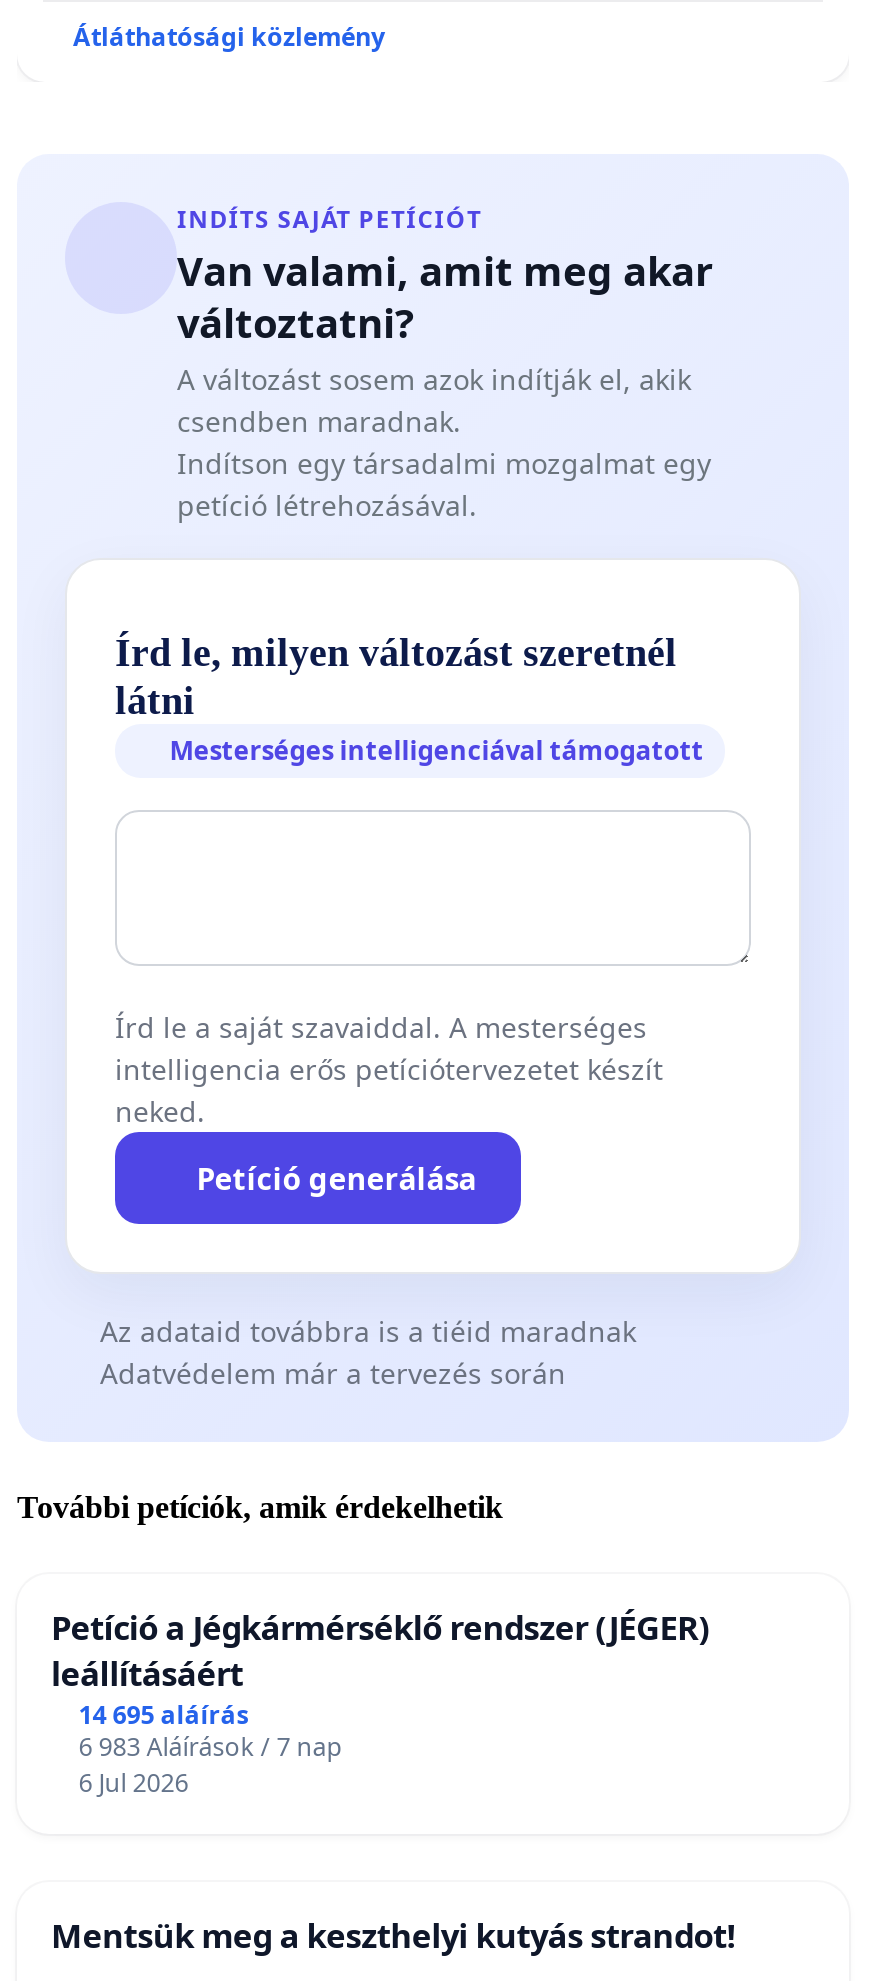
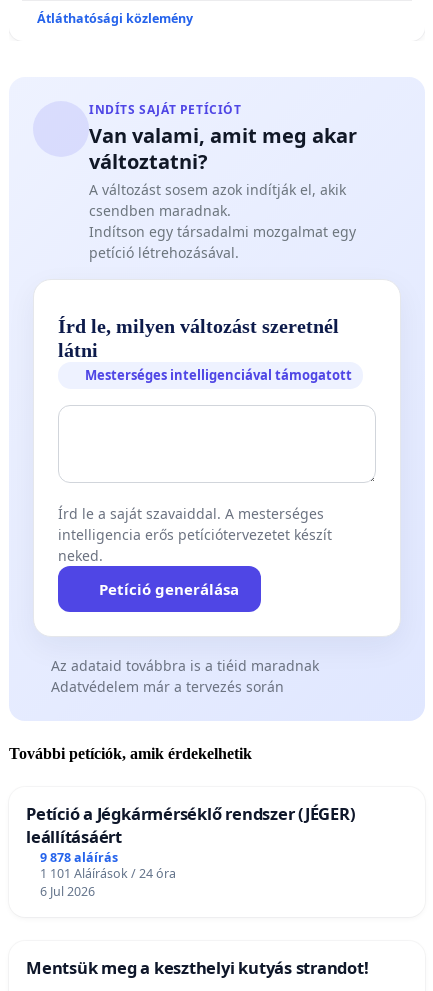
- 14 695 aláírás
+ 9 878 aláírás

- 6 983 Aláírások / 7 nap
+ 1 101 Aláírások / 24 óra
